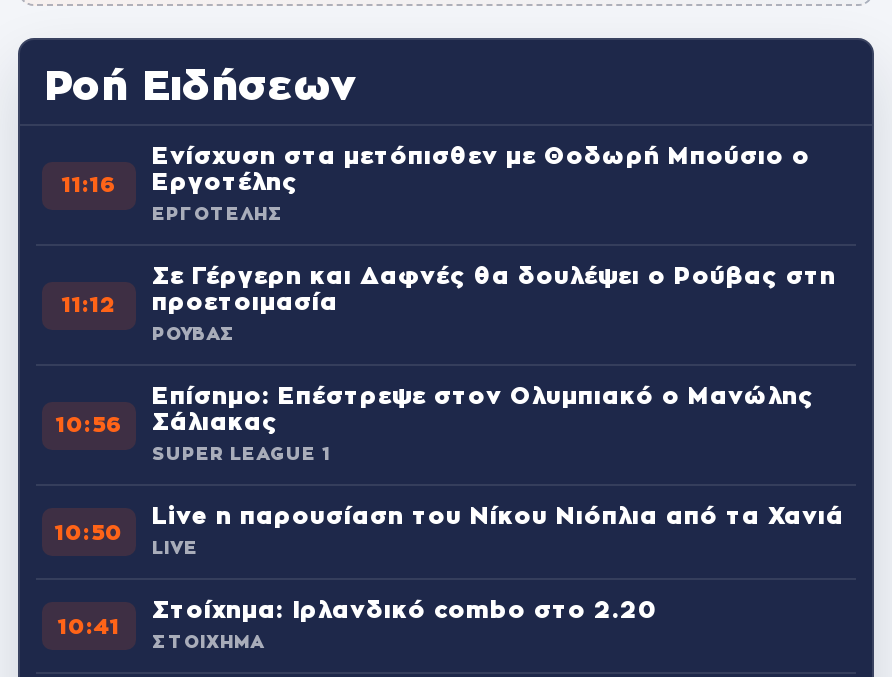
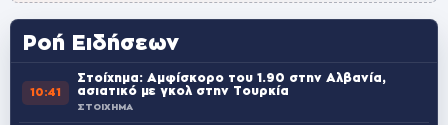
- Ενίσχυση στα μετόπισθεν με Θοδωρή Μπούσιο ο
- Εργοτέλης
- ΕΡΓΟΤΕΛΗΣ

- 11:16

- Σε Γέργερη και Δαφνές θα δουλέψει ο Ρούβας στη
- προετοιμασία
- ΡΟΥΒΑΣ

- 11:12

- Επίσημο: Επέστρεψε στον Ολυμπιακό ο Μανώλης
- Σάλιακας
- SUPER LEAGUE 1
- 10:50

- 10:56

- Live η παρουσίαση του Νίκου Νιόπλια από τα Χανιά
- LIVE

- Στοίχημα: Ιρλανδικό combo στο 2.20
+ Στοίχημα: Αμφίσκορο του 1.90 στην Αλβανία,
+ ασιατικό με γκολ στην Τουρκία
